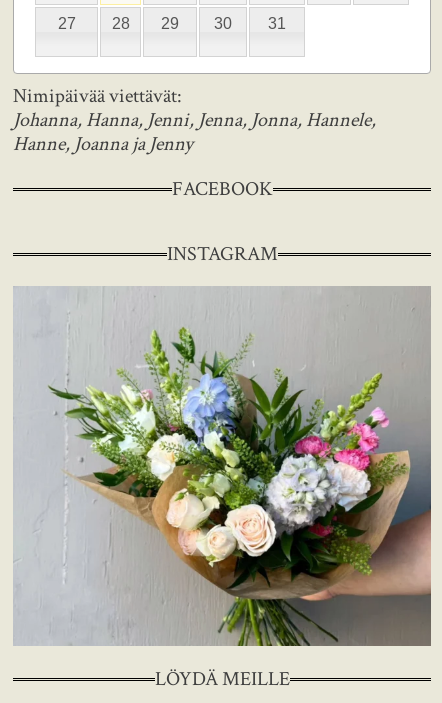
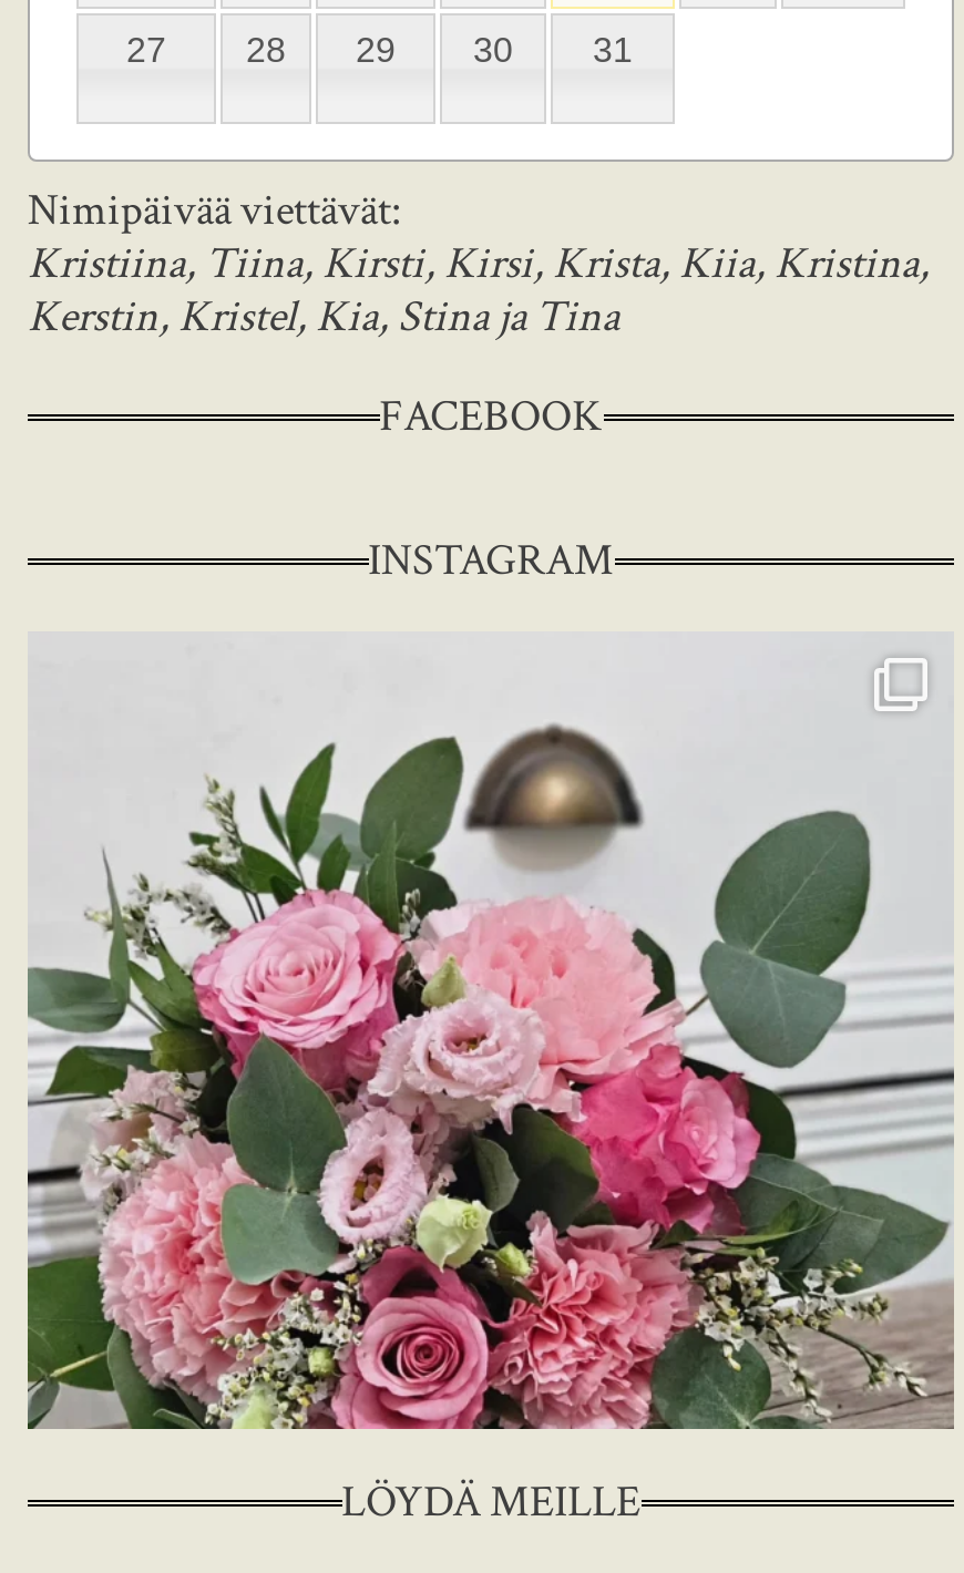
- Johanna, Hanna, Jenni, Jenna, Jonna, Hannele,
- Hanne, Joanna ja Jenny
+ Kristiina, Tiina, Kirsti, Kirsi, Krista, Kiia, Kristina,
+ Kerstin, Kristel, Kia, Stina ja Tina

- [image]
+ [image]
